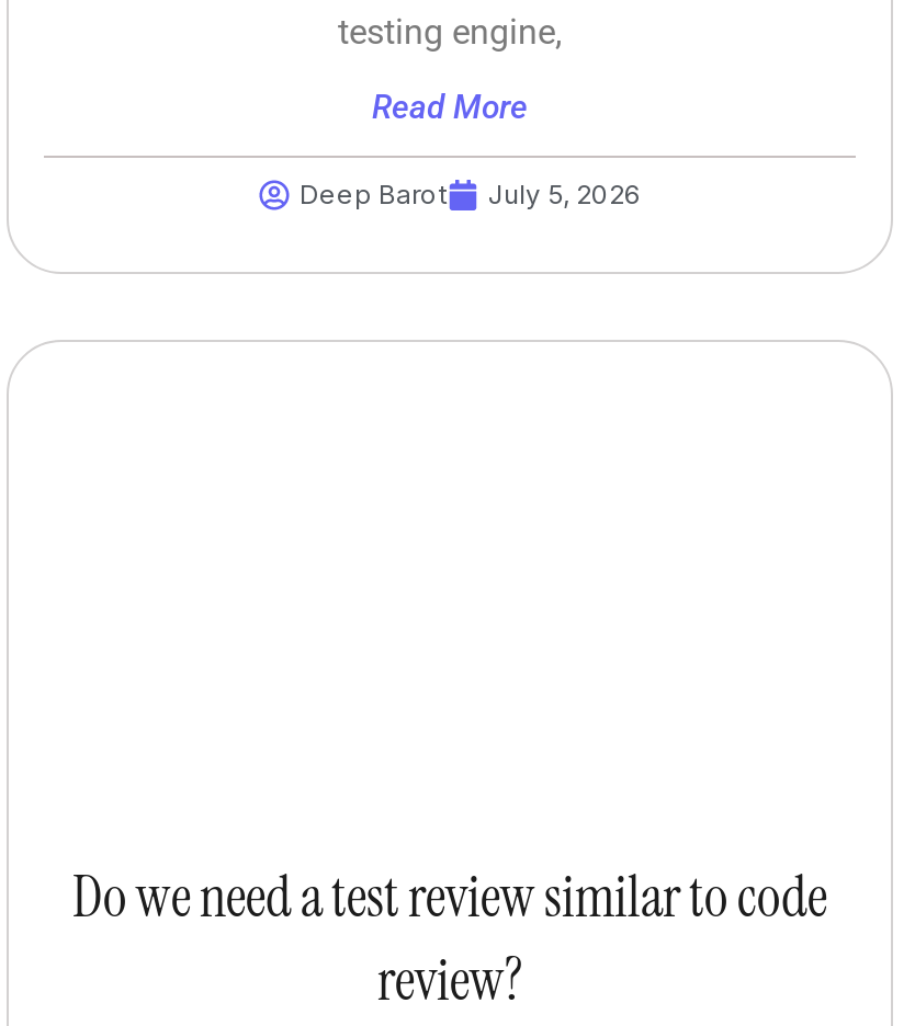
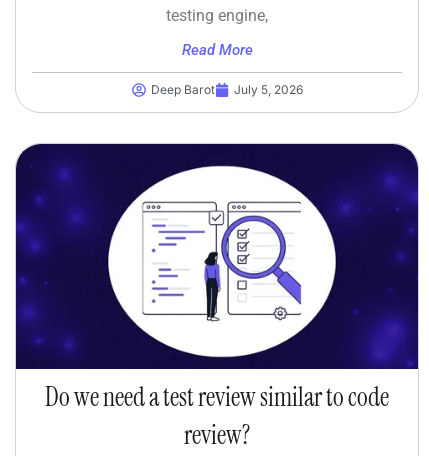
+ [image]
